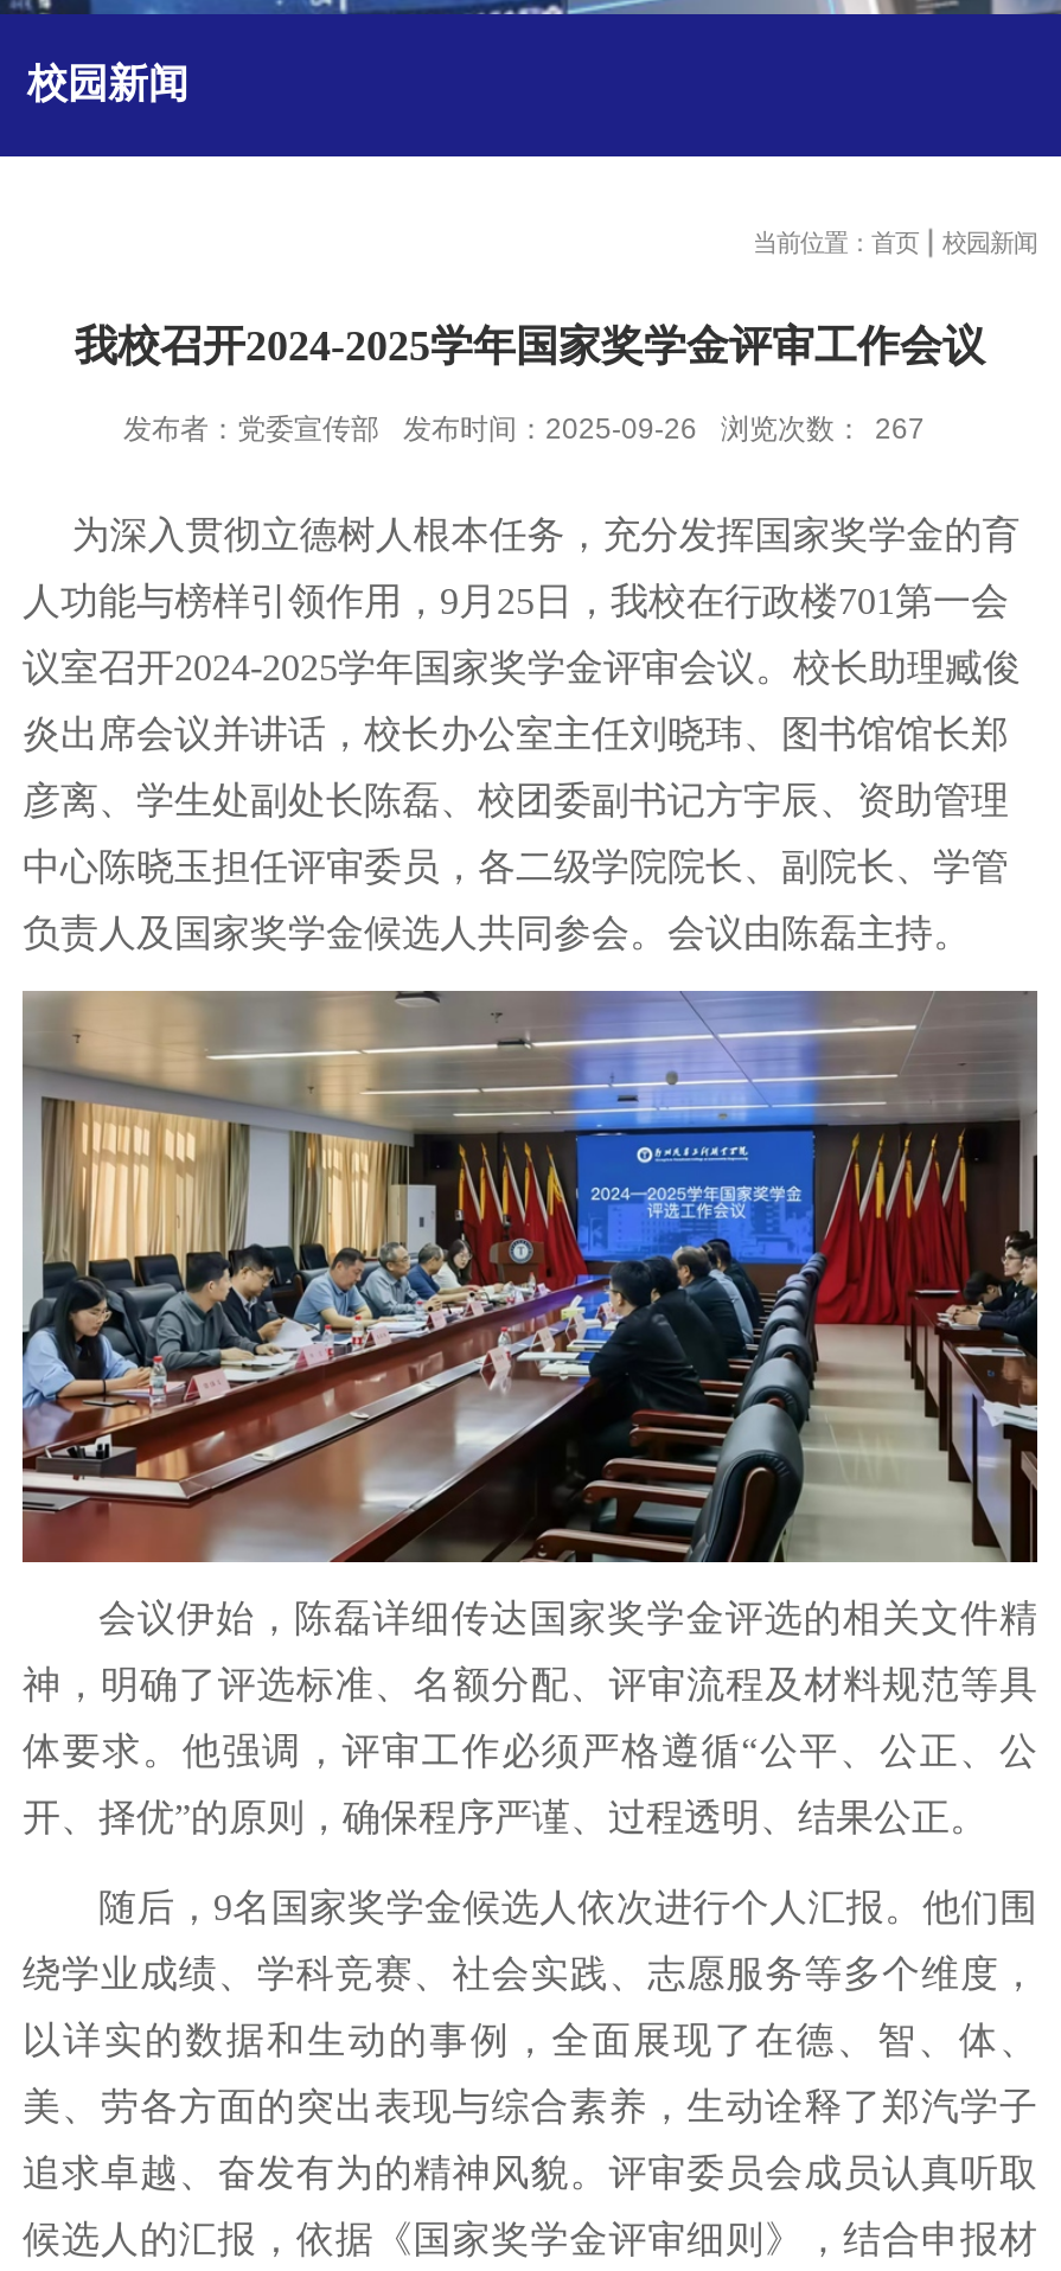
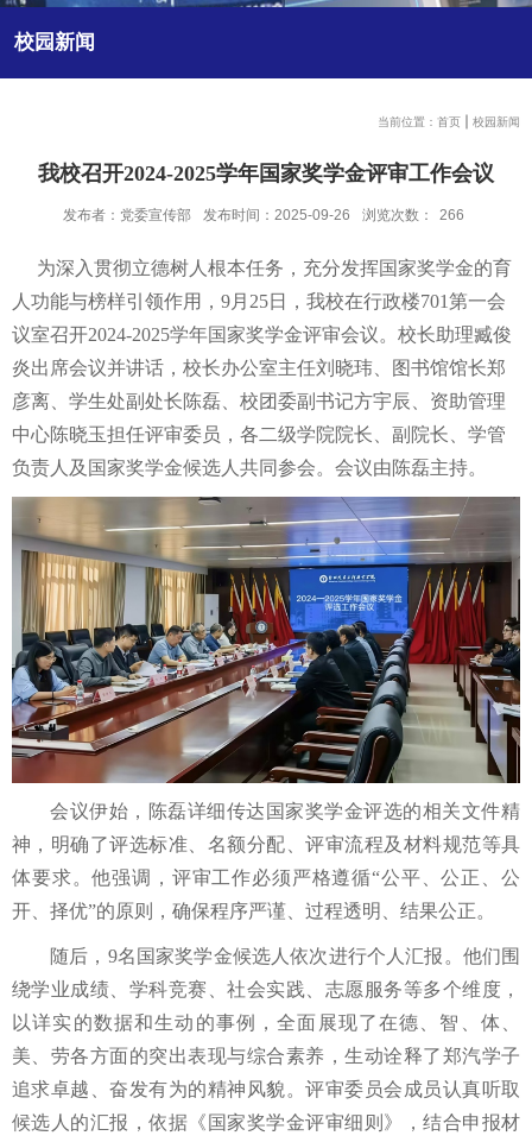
- 发布者：党委宣传部 发布时间：2025-09-26 浏览次数： 267
+ 发布者：党委宣传部 发布时间：2025-09-26 浏览次数： 266
